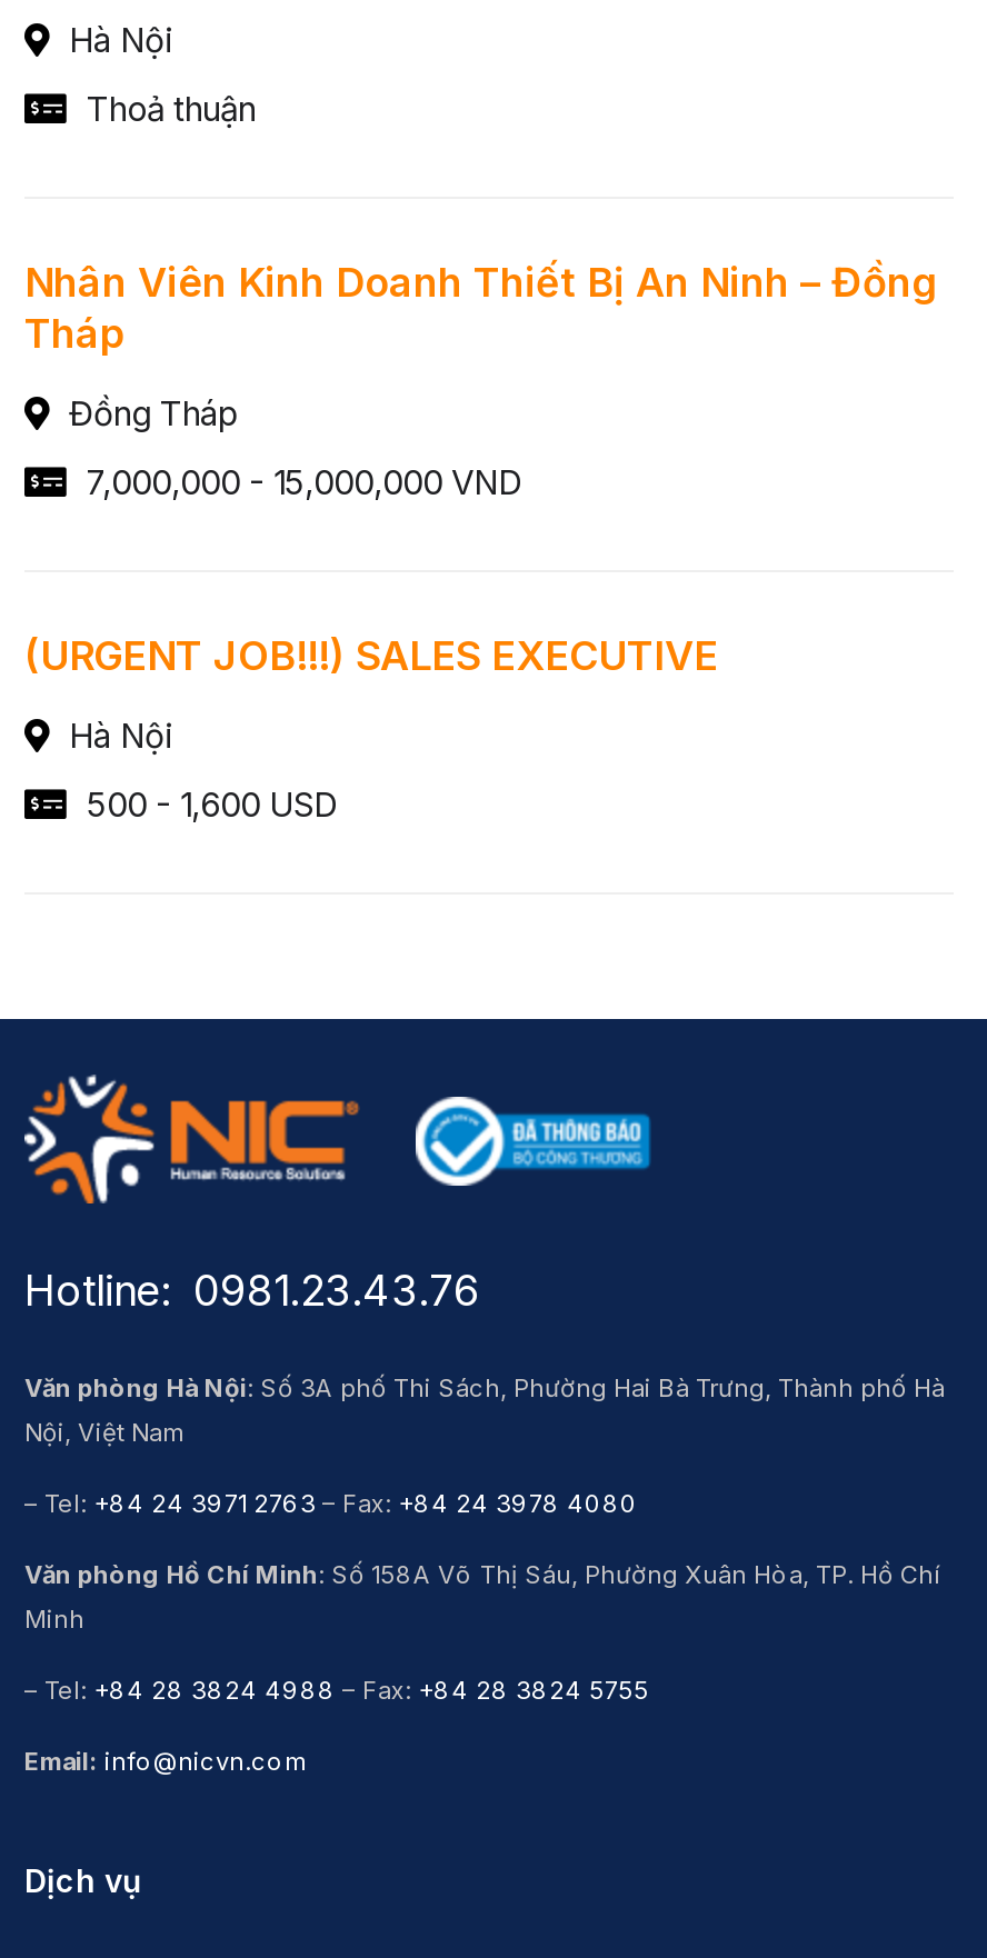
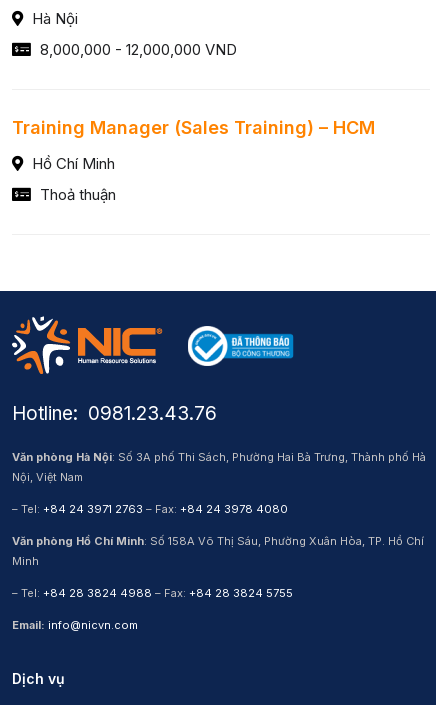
+ Training Manager (Sales Training) – HCM
+ Hồ Chí Minh

+ 8,000,000 - 12,000,000 VND

moved down: Thoả thuận

- Nhân Viên Kinh Doanh Thiết Bị An Ninh – Đồng
- Tháp
- Đồng Tháp
- 7,000,000 - 15,000,000 VND

- (URGENT JOB!!!) SALES EXECUTIVE
- Hà Nội
- 500 - 1,600 USD
